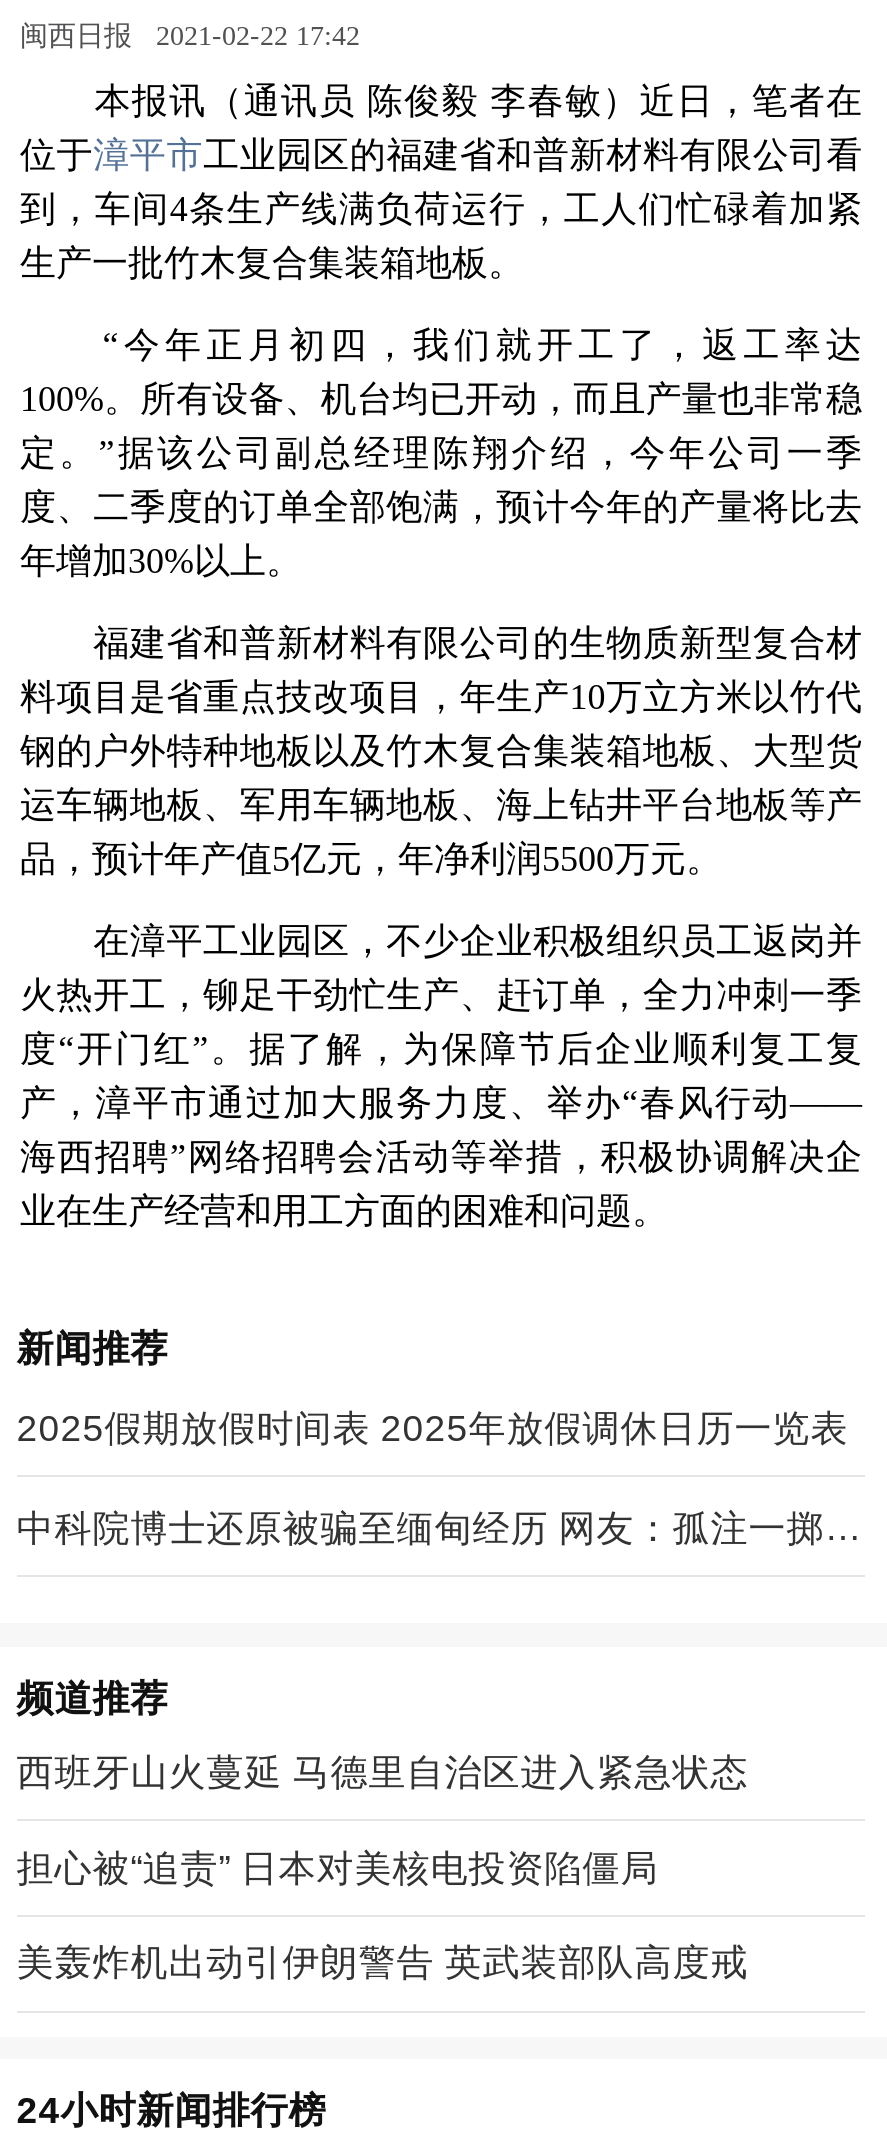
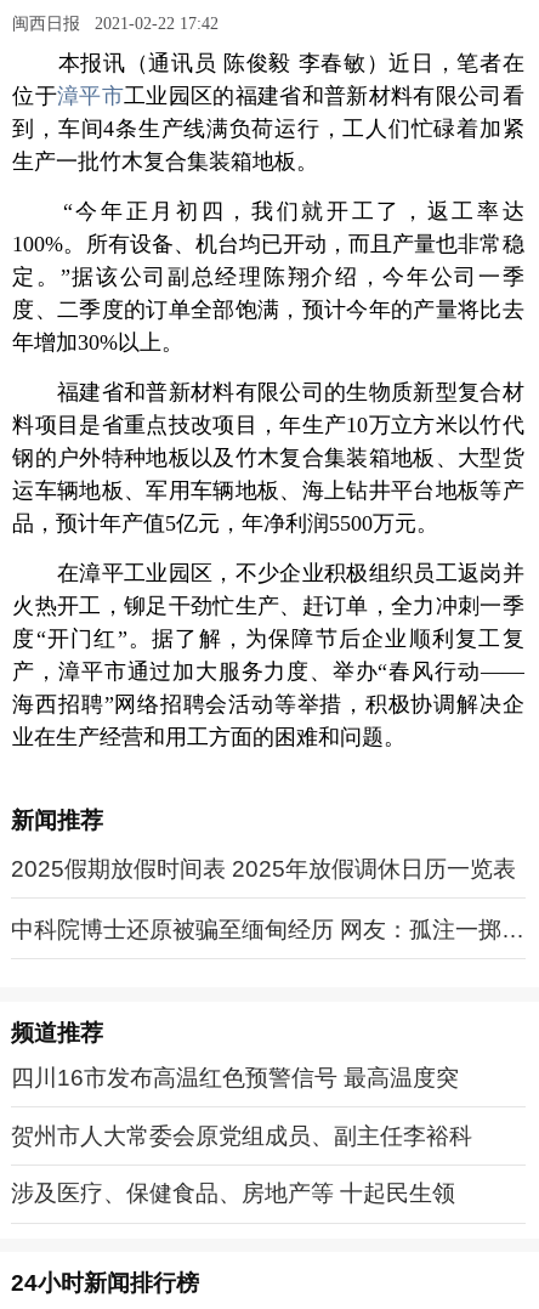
- 西班牙山火蔓延 马德里自治区进入紧急状态
+ 四川16市发布高温红色预警信号 最高温度突

- 担心被“追责” 日本对美核电投资陷僵局
+ 贺州市人大常委会原党组成员、副主任李裕科

- 美轰炸机出动引伊朗警告 英武装部队高度戒
+ 涉及医疗、保健食品、房地产等 十起民生领
